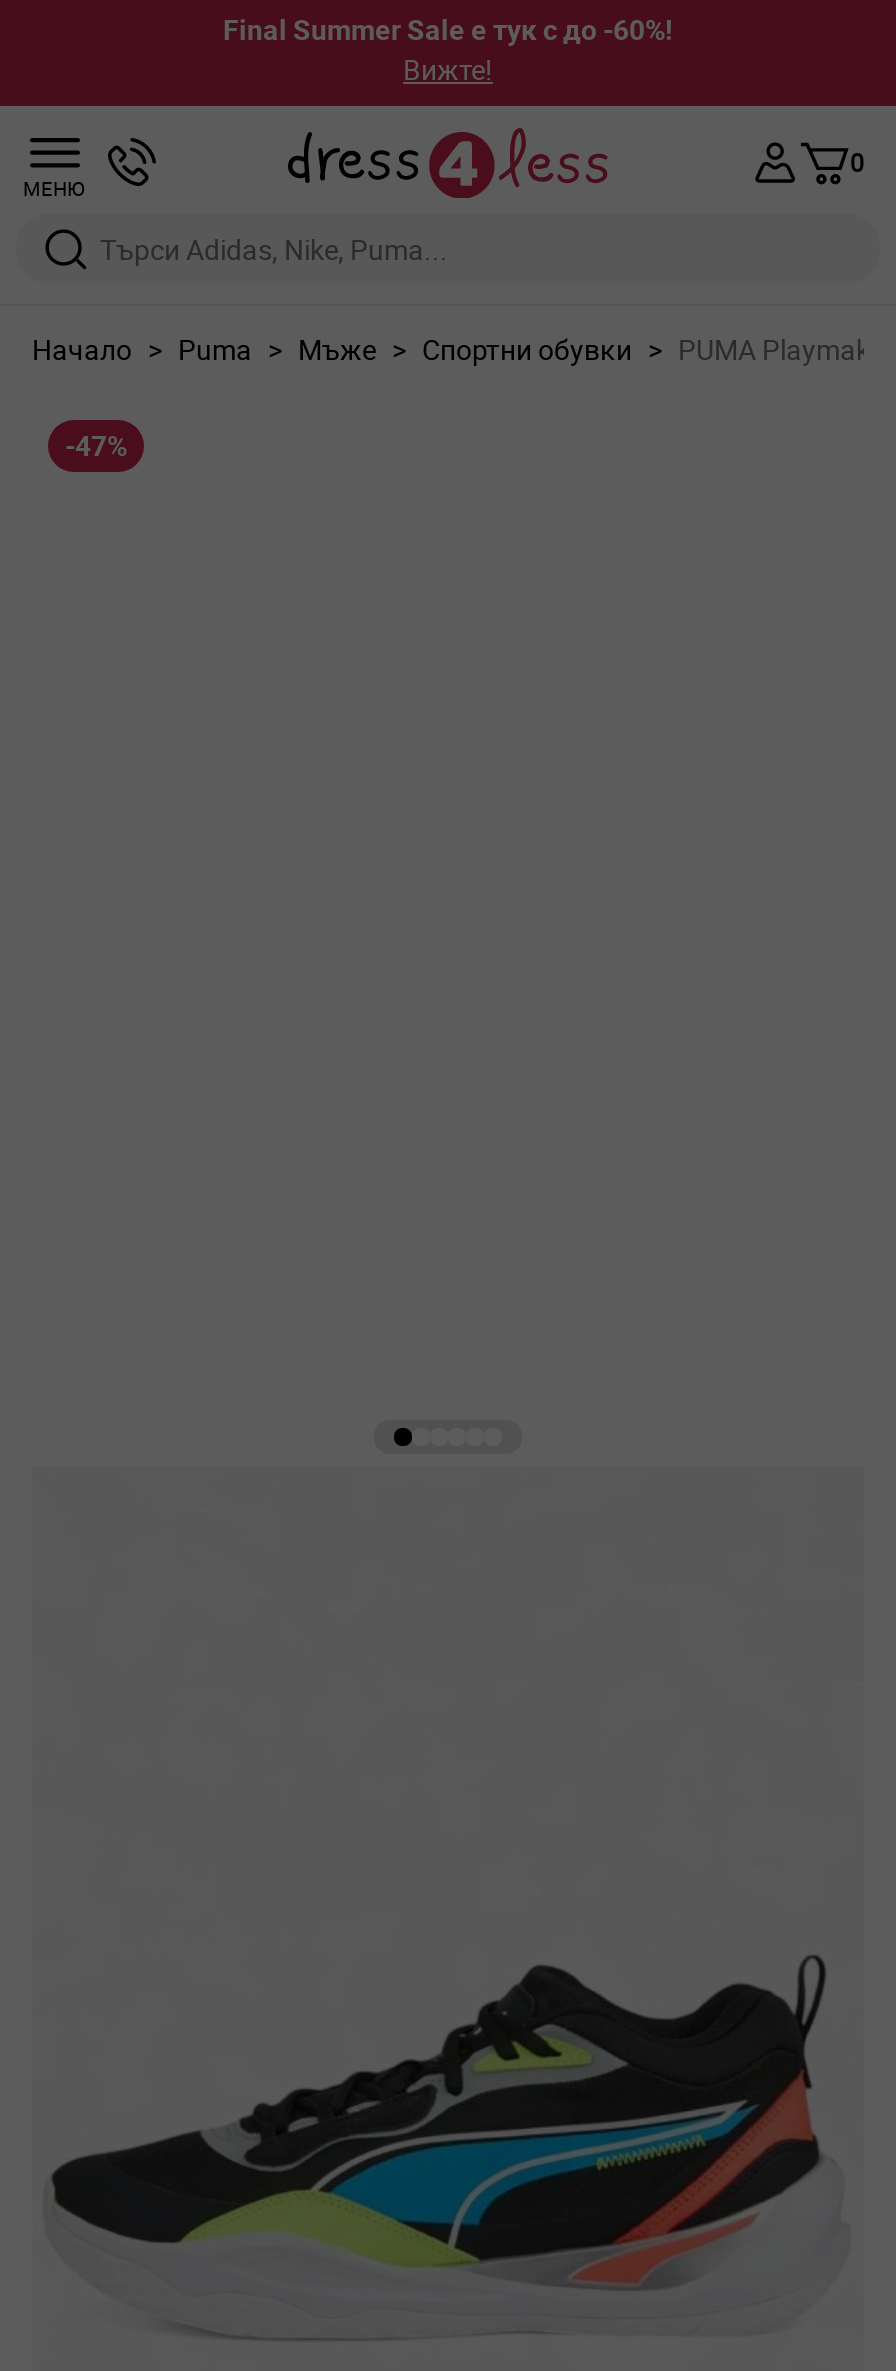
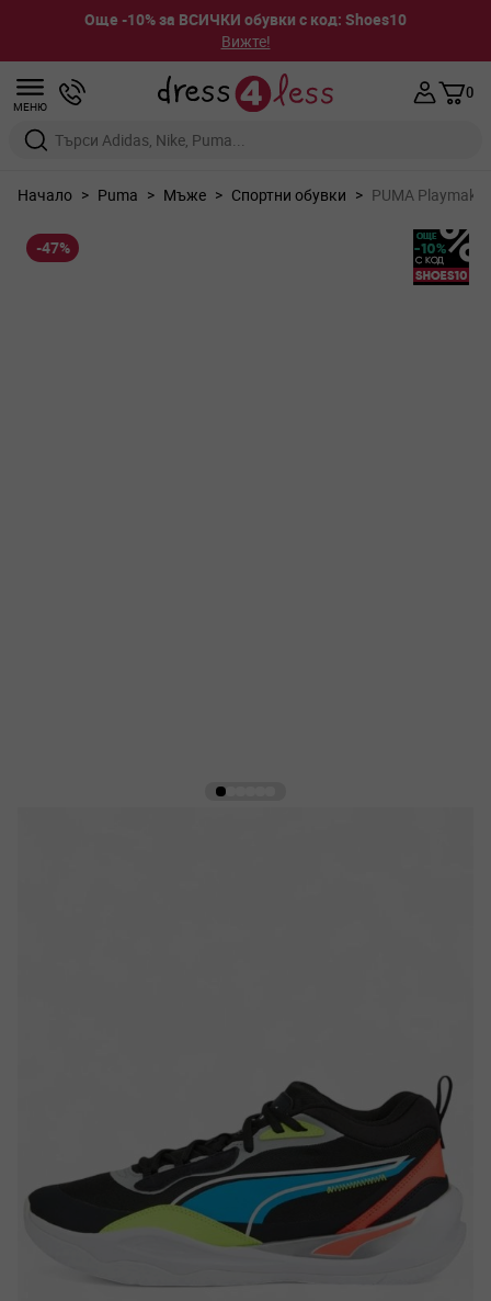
- Final Summer Sale е тук с до -60%!
+ Още -10% за ВСИЧКИ обувки с код: Shoes10

+ [image]
